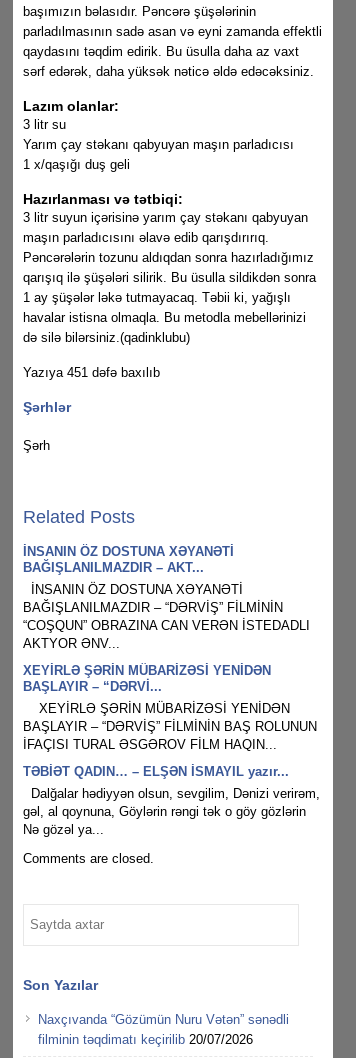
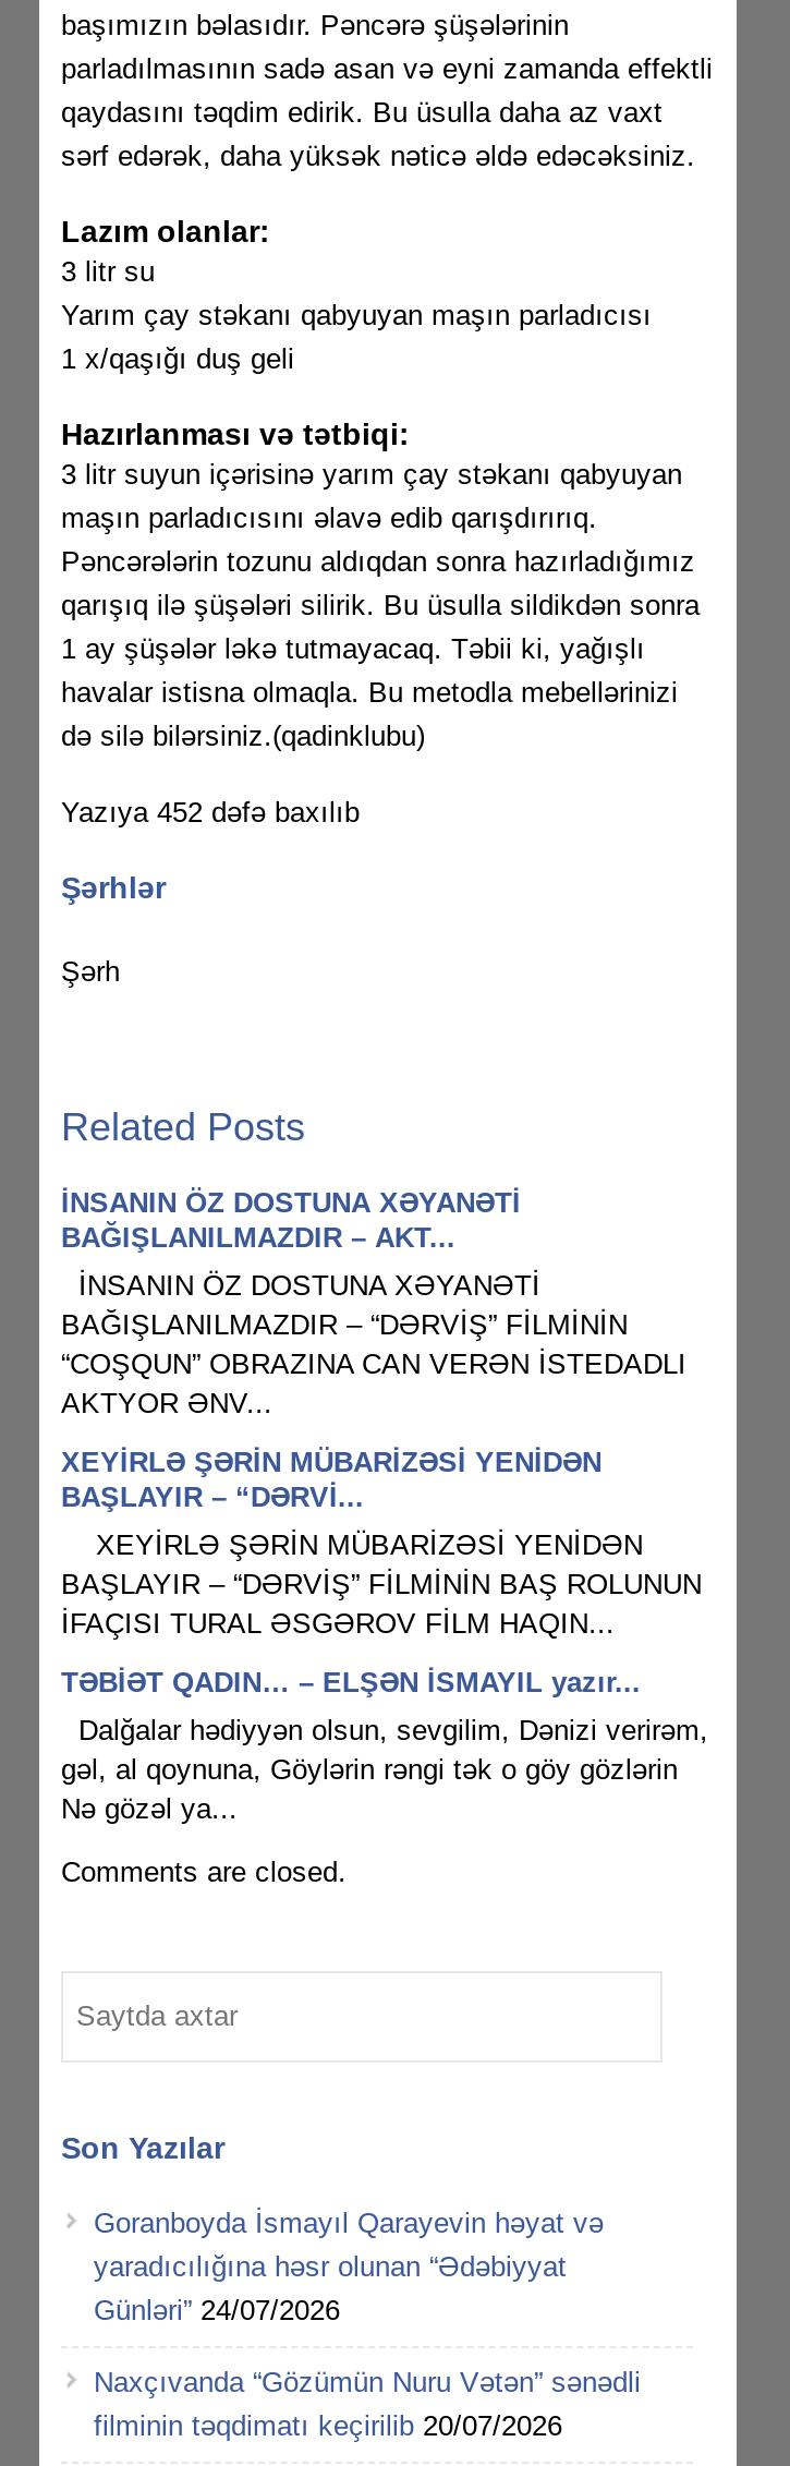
- Yazıya 451 dəfə baxılıb
+ Yazıya 452 dəfə baxılıb

+ Goranboyda İsmayıl Qarayevin həyat və
+ yaradıcılığına həsr olunan “Ədəbiyyat
+ Günləri” 24/07/2026
